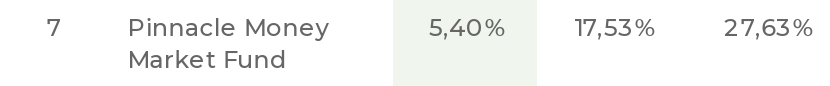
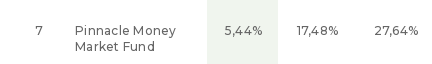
- 5,40%
+ 5,44%

- 17,53%
+ 17,48%

- 27,63%
+ 27,64%
